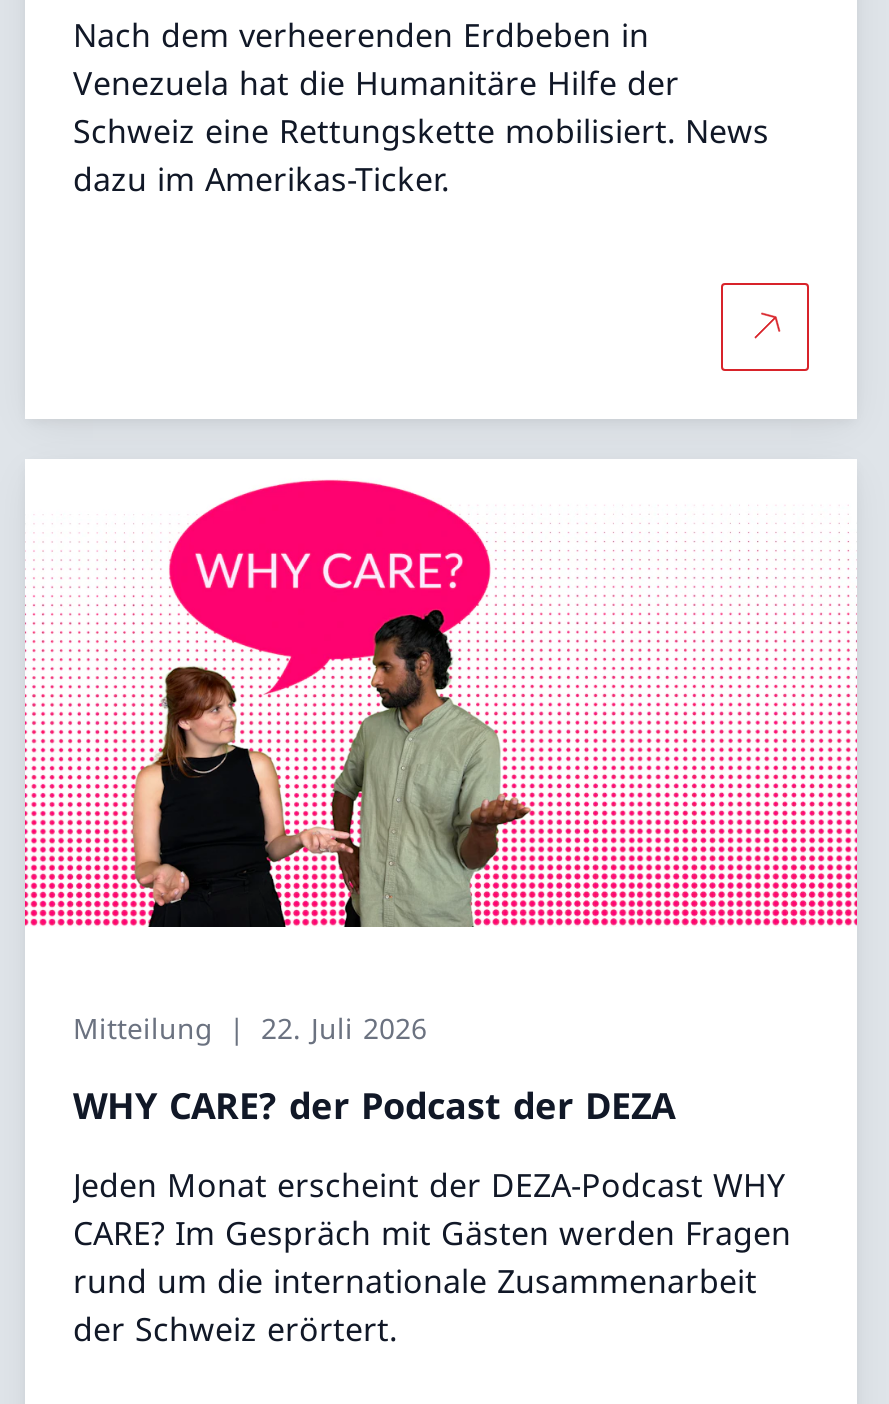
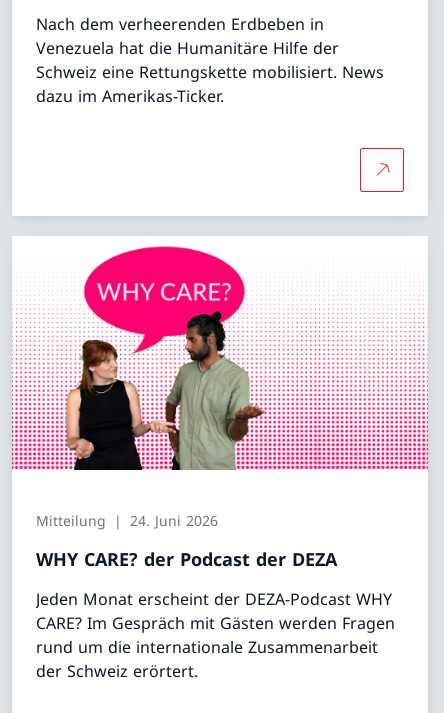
- Mitteilung 22. Juli 2026
+ Mitteilung 24. Juni 2026
